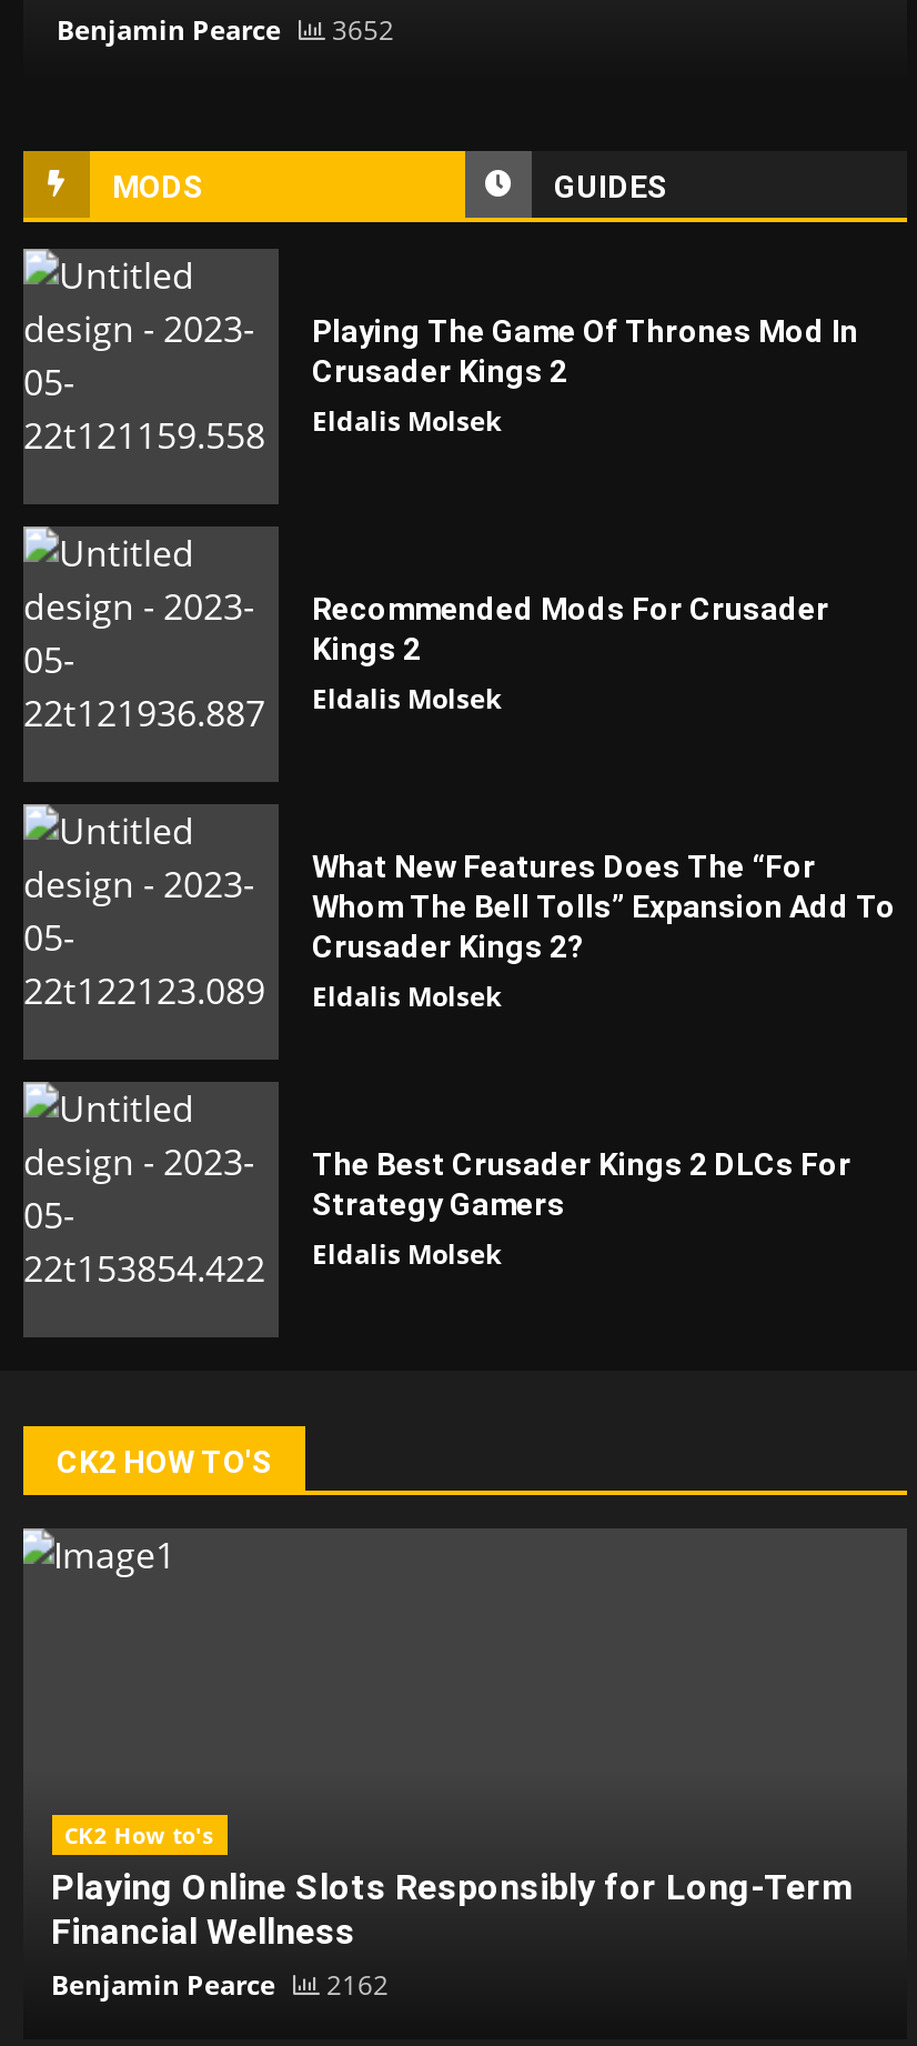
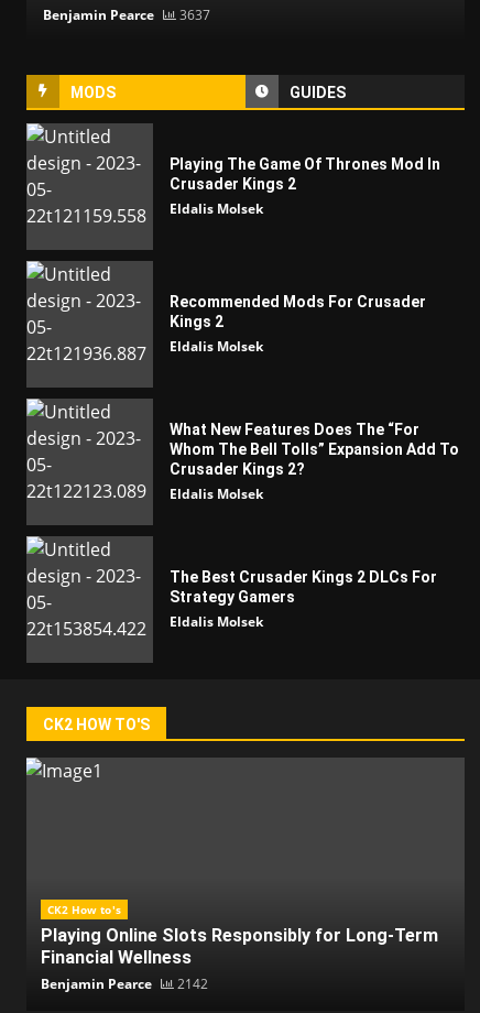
- Benjamin Pearce 3652
+ Benjamin Pearce 3637

- Benjamin Pearce 2162
+ Benjamin Pearce 2142
